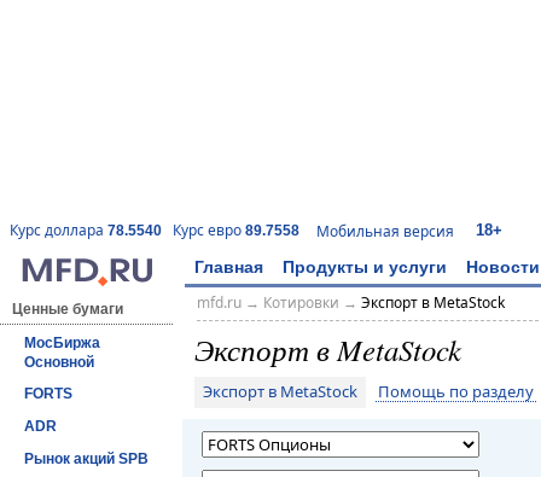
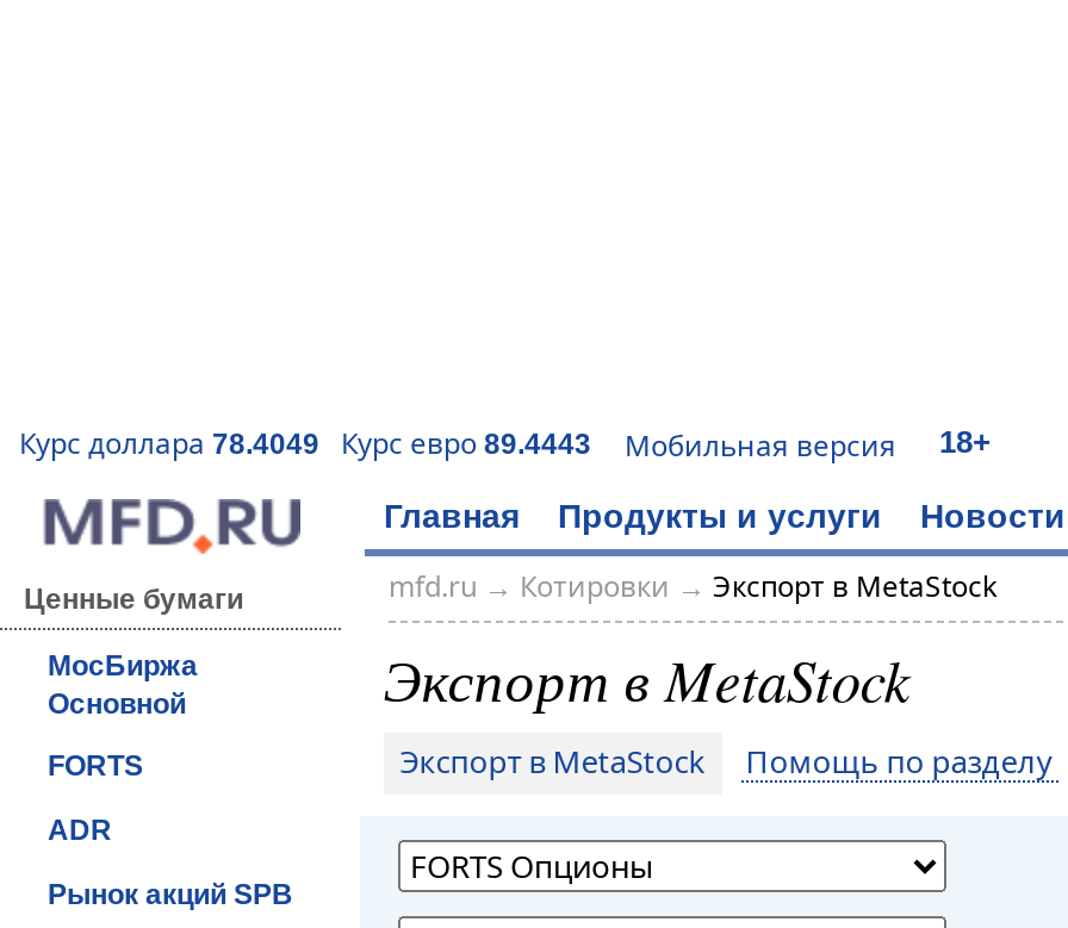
- Курс доллара 78.5540 Курс евро 89.7558
+ Курс доллара 78.4049 Курс евро 89.4443
